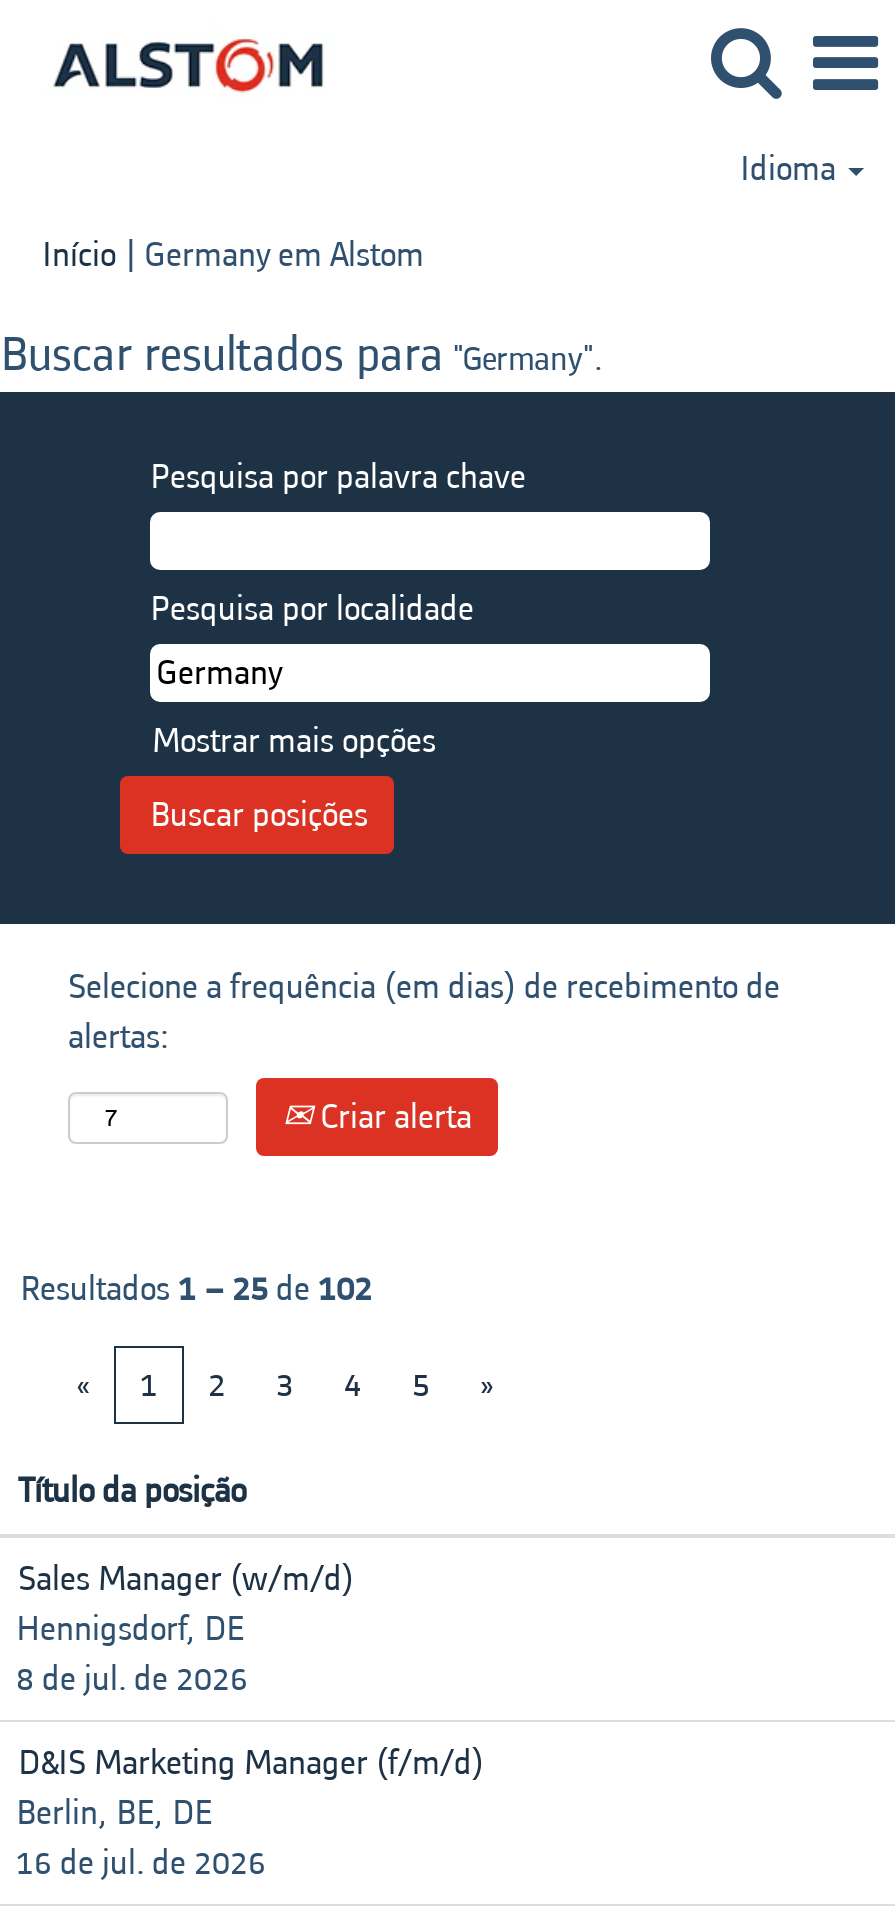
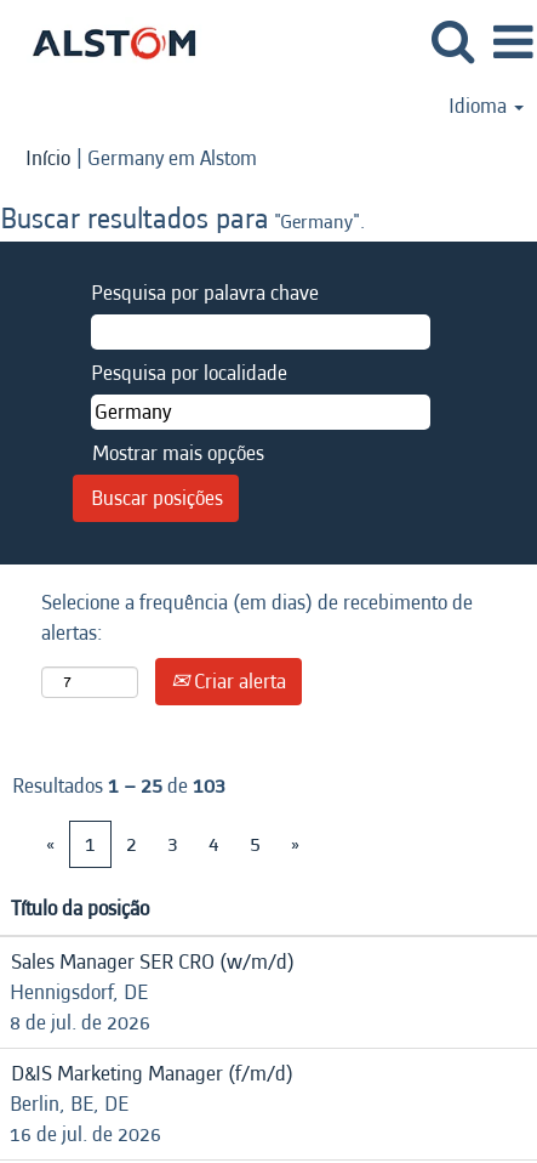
- Resultados 1 – 25 de 102
+ Resultados 1 – 25 de 103

- Sales Manager (w/m/d)
+ Sales Manager SER CRO (w/m/d)
